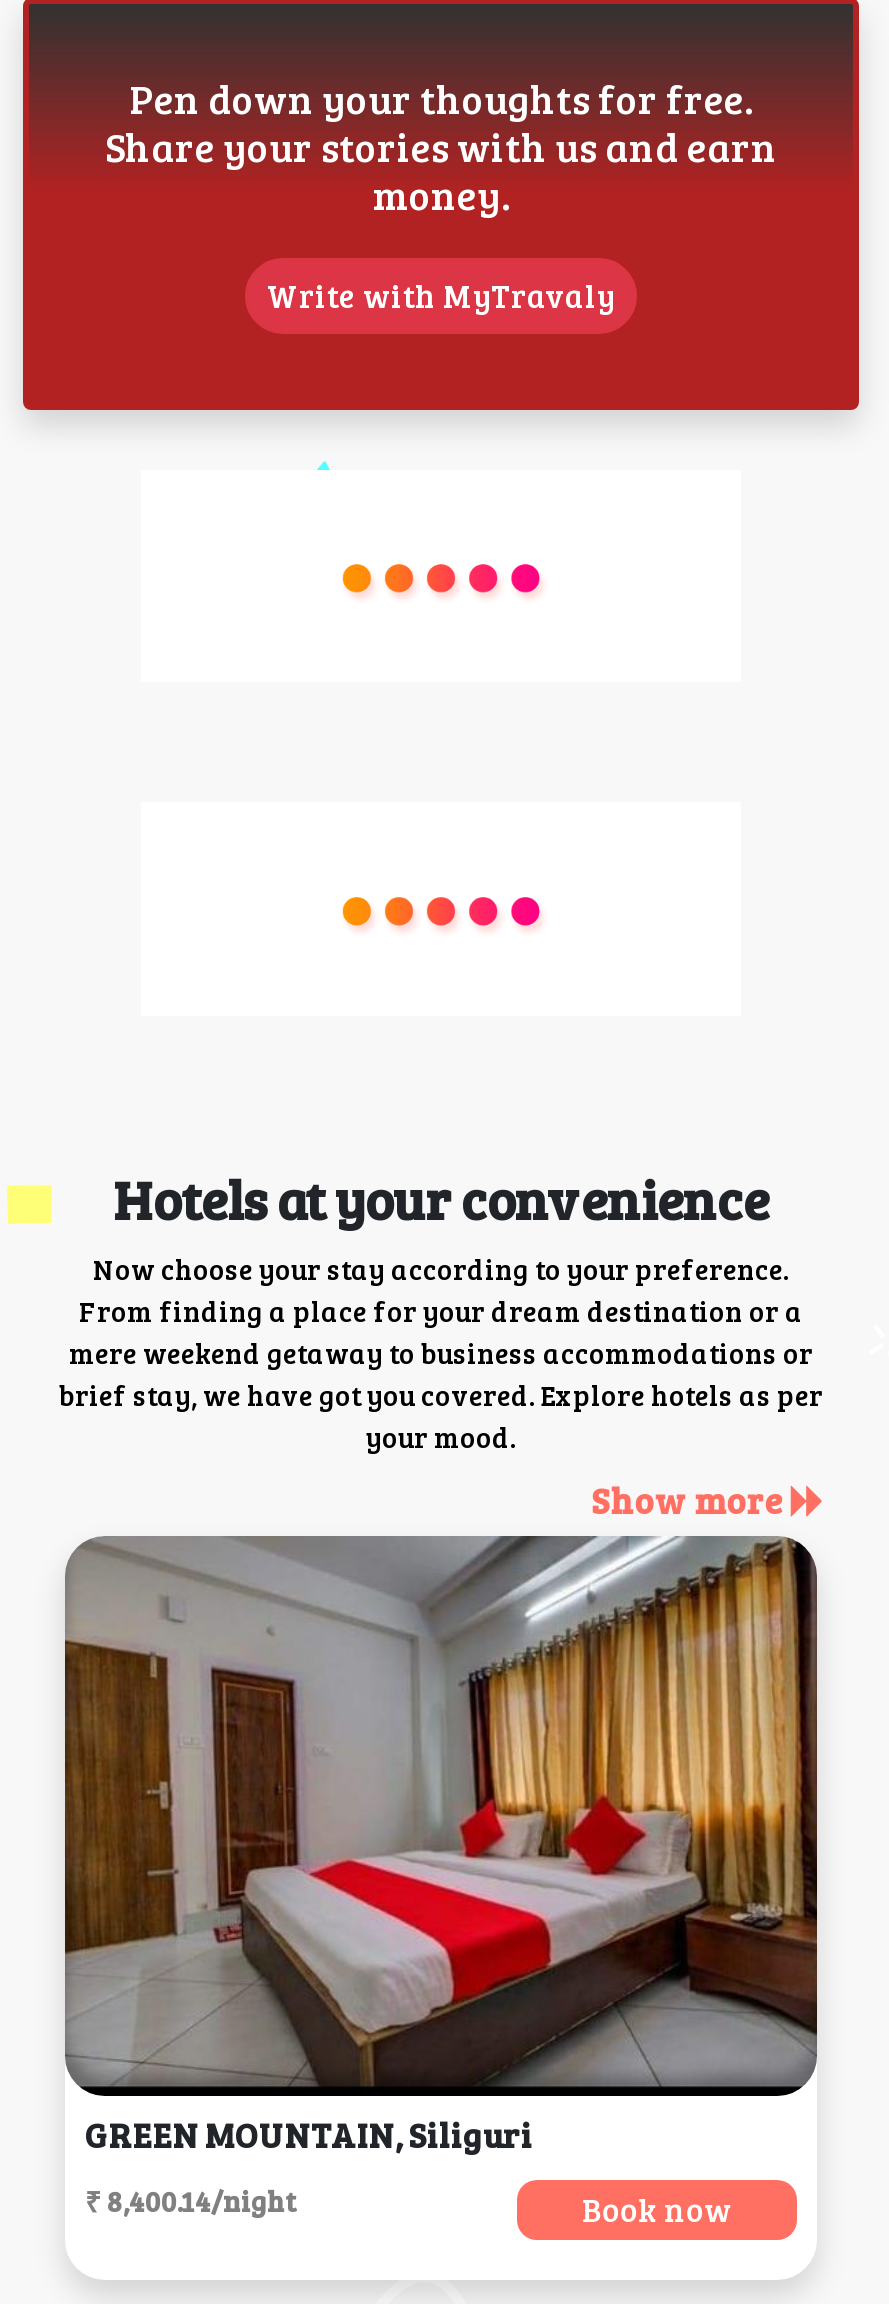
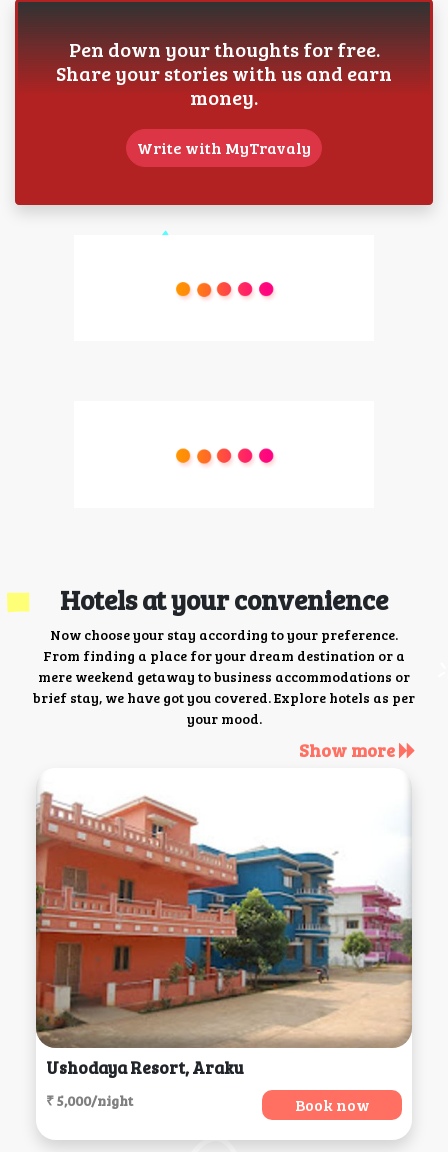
- [image]
- GREEN MOUNTAIN, Siliguri
+ [image]
+ Ushodaya Resort, Araku

- ₹ 8,400.14/night
+ ₹ 5,000/night
